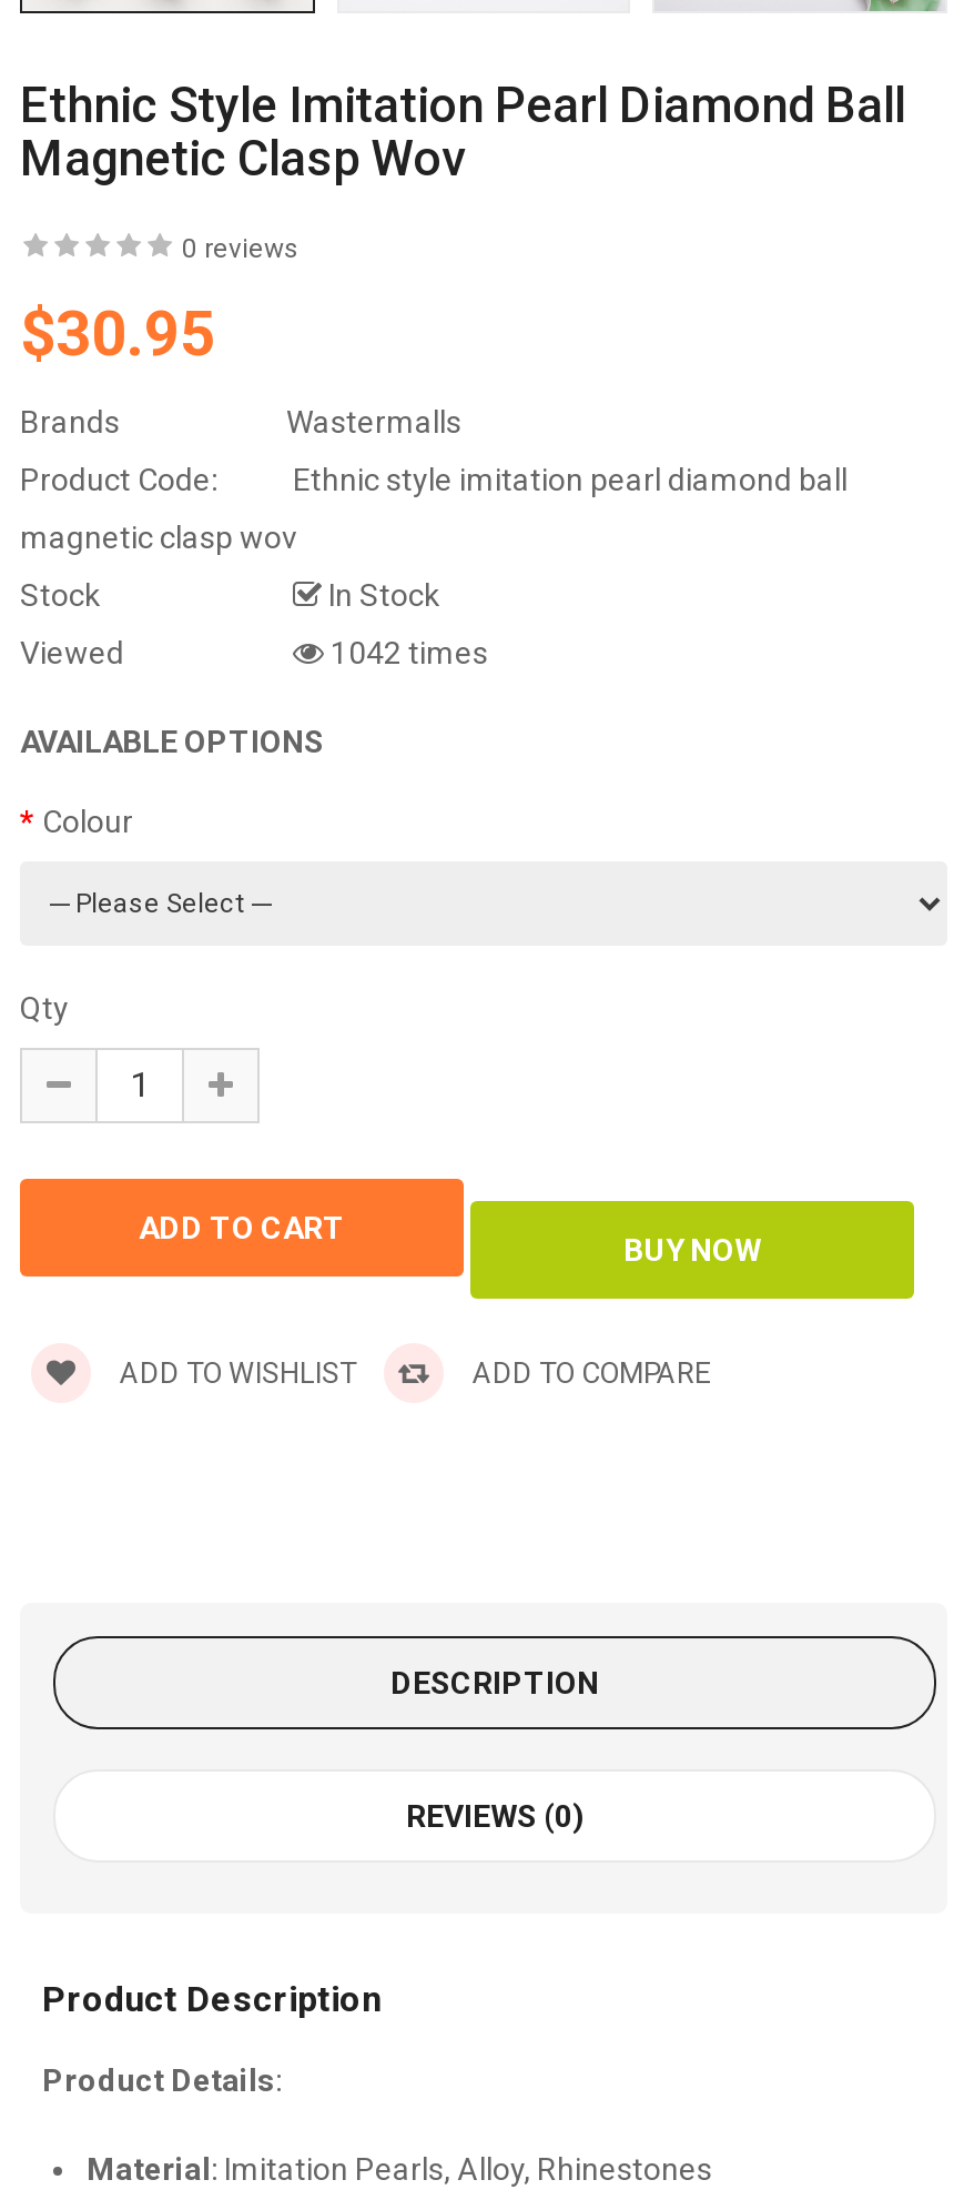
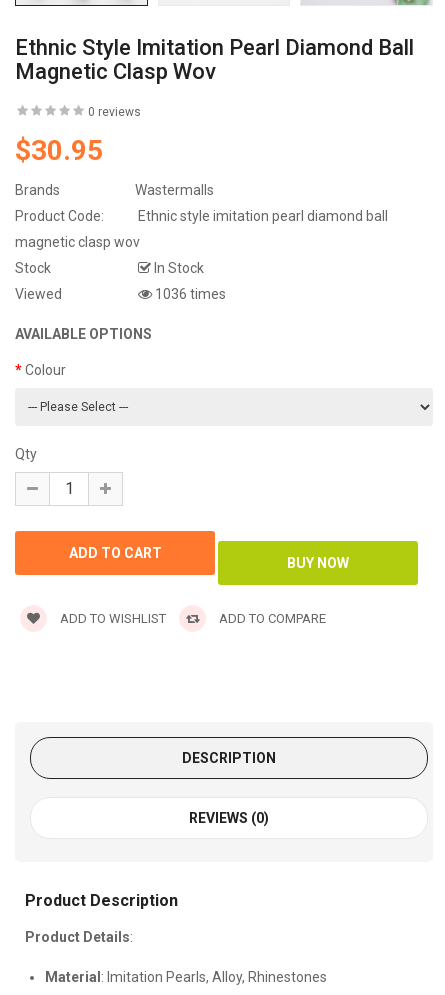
- 1042 times
+ 1036 times
